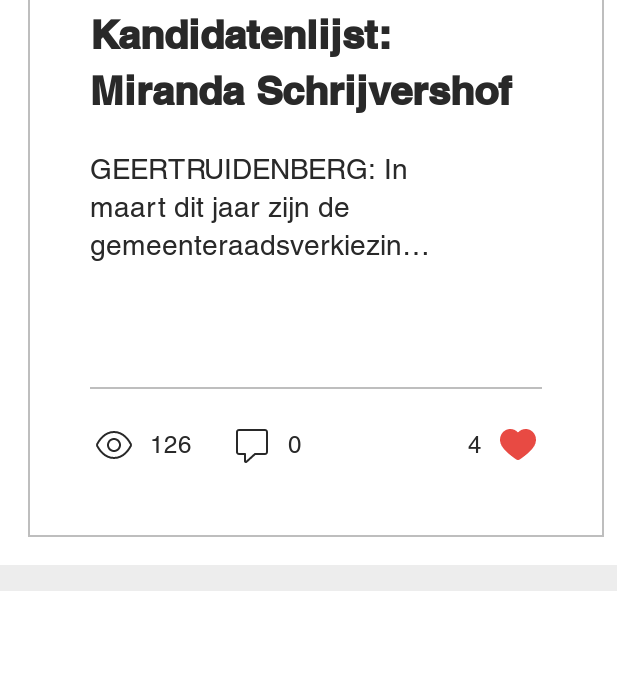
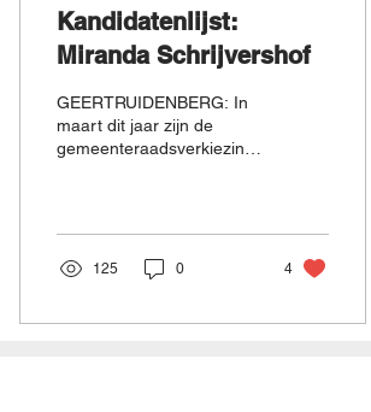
- 126
+ 125
